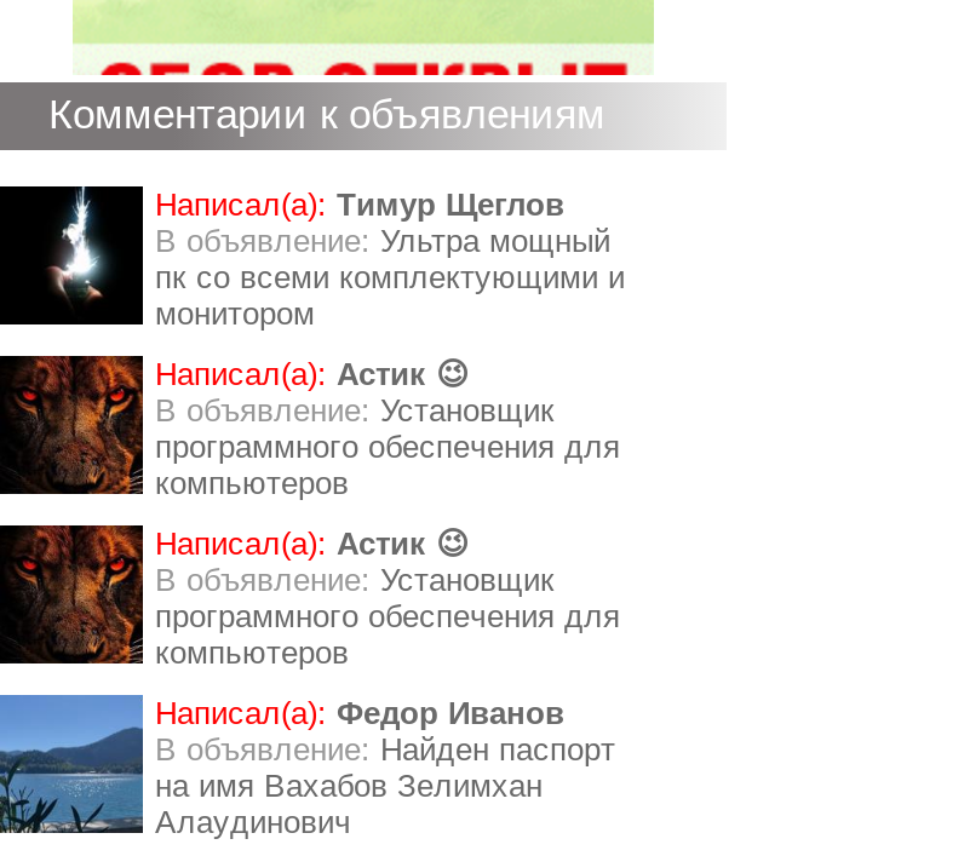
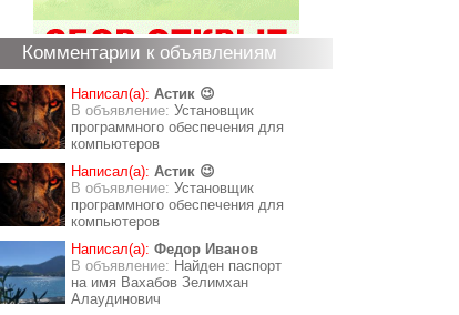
- [image]
- Написал(а): Тимур Щеглов
- В объявление: Ультра мощный
- пк со всеми комплектующими и
- монитором
